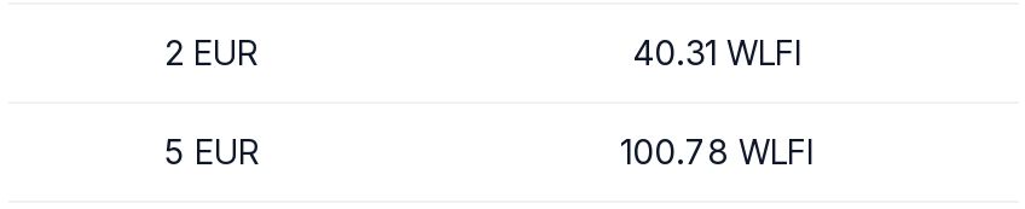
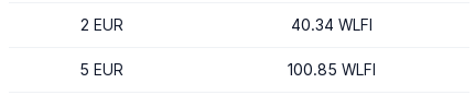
- 40.31 WLFI
+ 40.34 WLFI

- 100.78 WLFI
+ 100.85 WLFI
